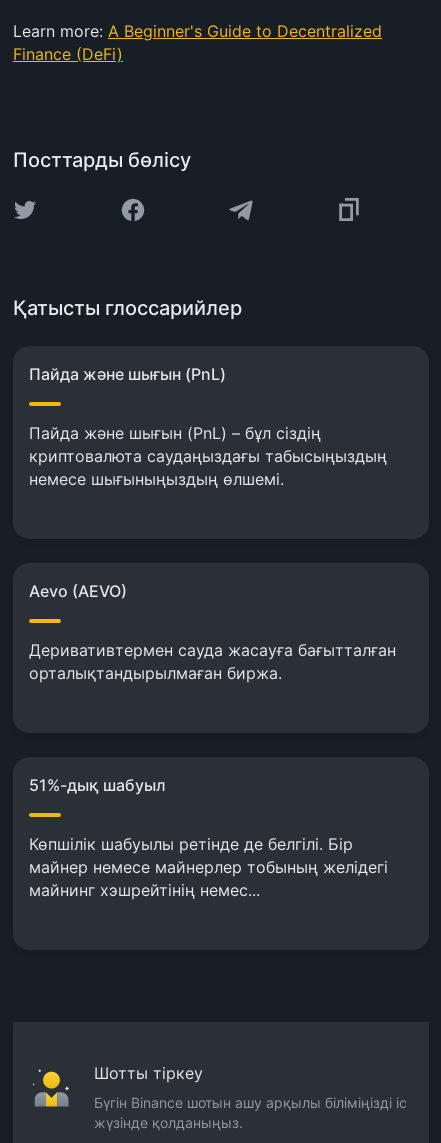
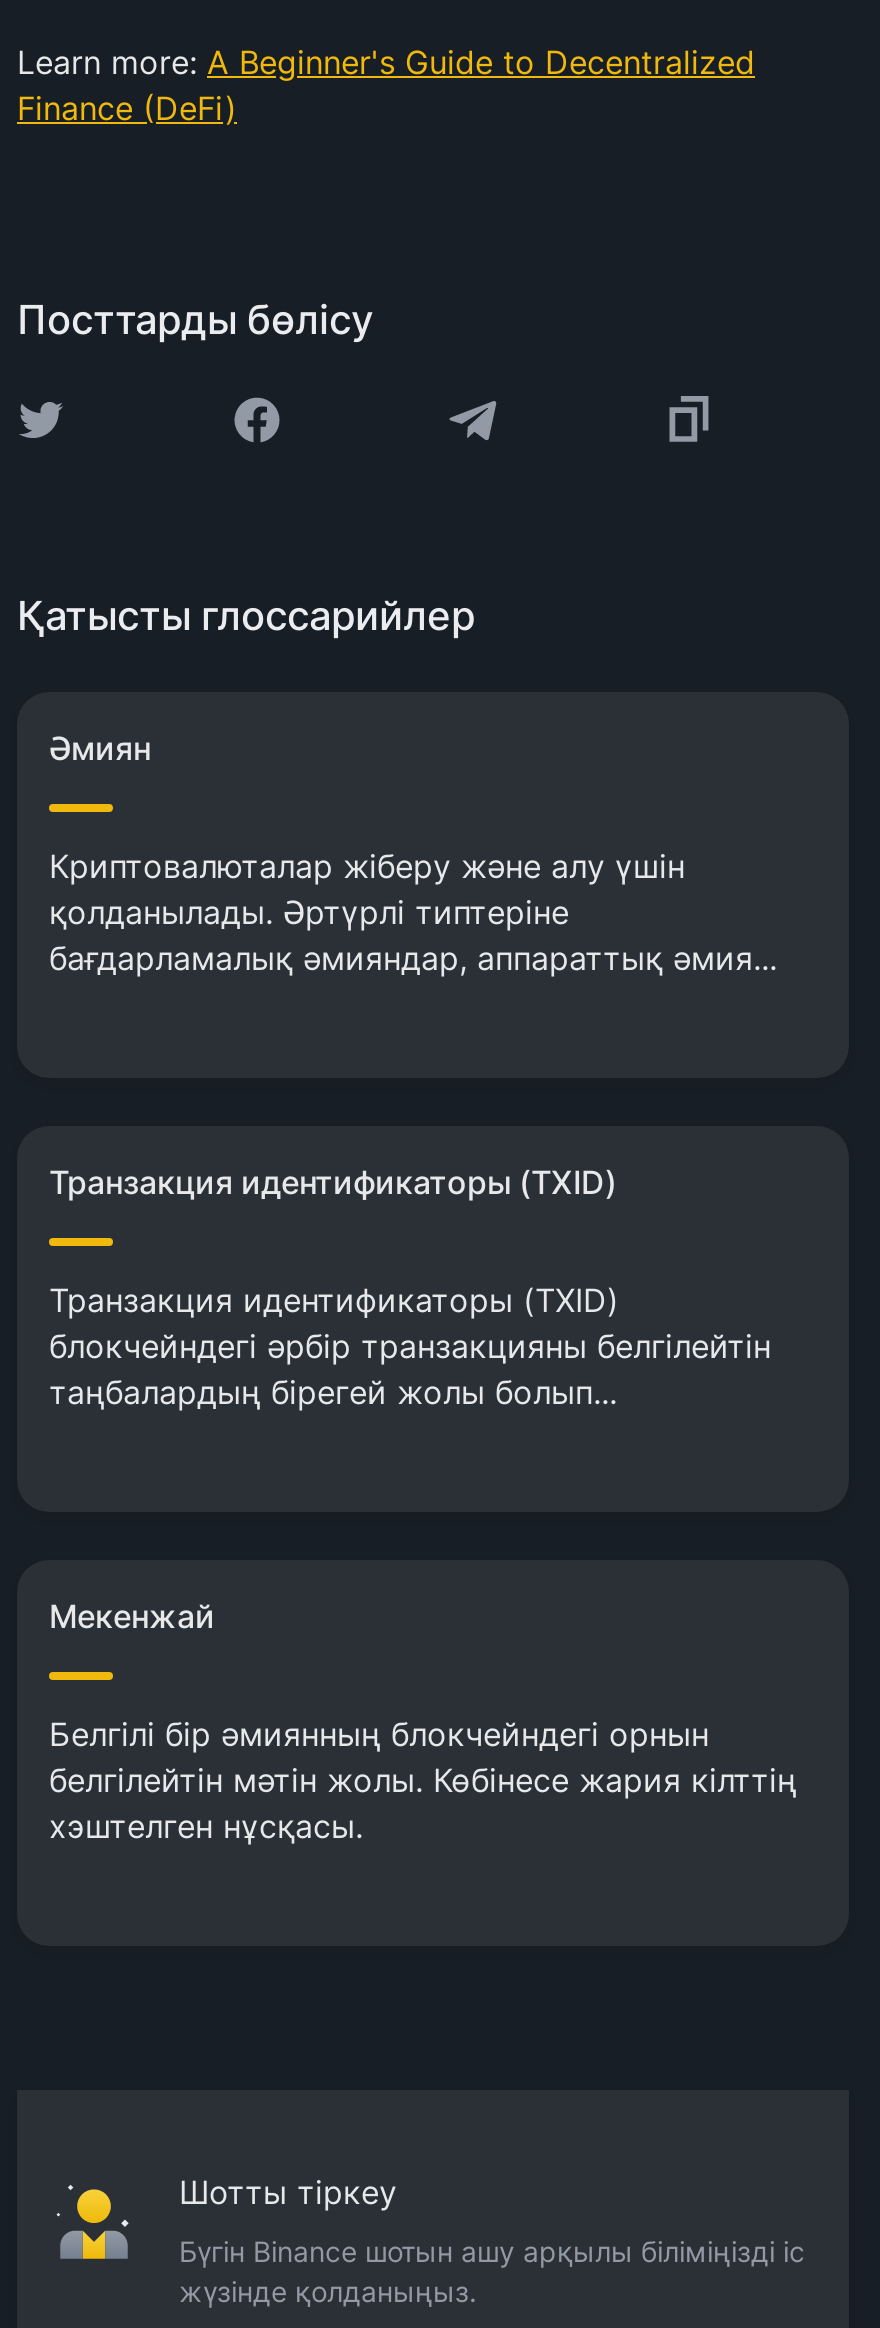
- Пайда және шығын (PnL)
+ Әмиян

- Пайда және шығын (PnL) – бұл сіздің
- криптовалюта саудаңыздағы табысыңыздың
- немесе шығыныңыздың өлшемі.
+ Криптовалюталар жіберу және алу үшін
+ қолданылады. Әртүрлі типтеріне
+ бағдарламалық әмияндар, аппараттық әмия...

- Aevo (AEVO)
+ Транзакция идентификаторы (TXID)

- Деривативтермен сауда жасауға бағытталған
- орталықтандырылмаған биржа.
+ Транзакция идентификаторы (TXID)
+ блокчейндегі әрбір транзакцияны белгілейтін
+ таңбалардың бірегей жолы болып...

- 51%-дық шабуыл
+ Мекенжай

- Көпшілік шабуылы ретінде де белгілі. Бір
- майнер немесе майнерлер тобының желідегі
- майнинг хэшрейтінің немес...
+ Белгілі бір әмиянның блокчейндегі орнын
+ белгілейтін мәтін жолы. Көбінесе жария кілттің
+ хэштелген нұсқасы.
